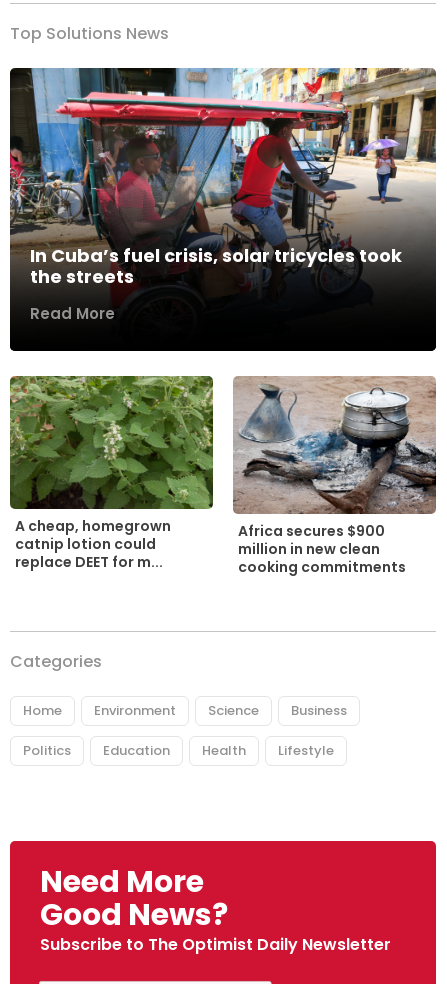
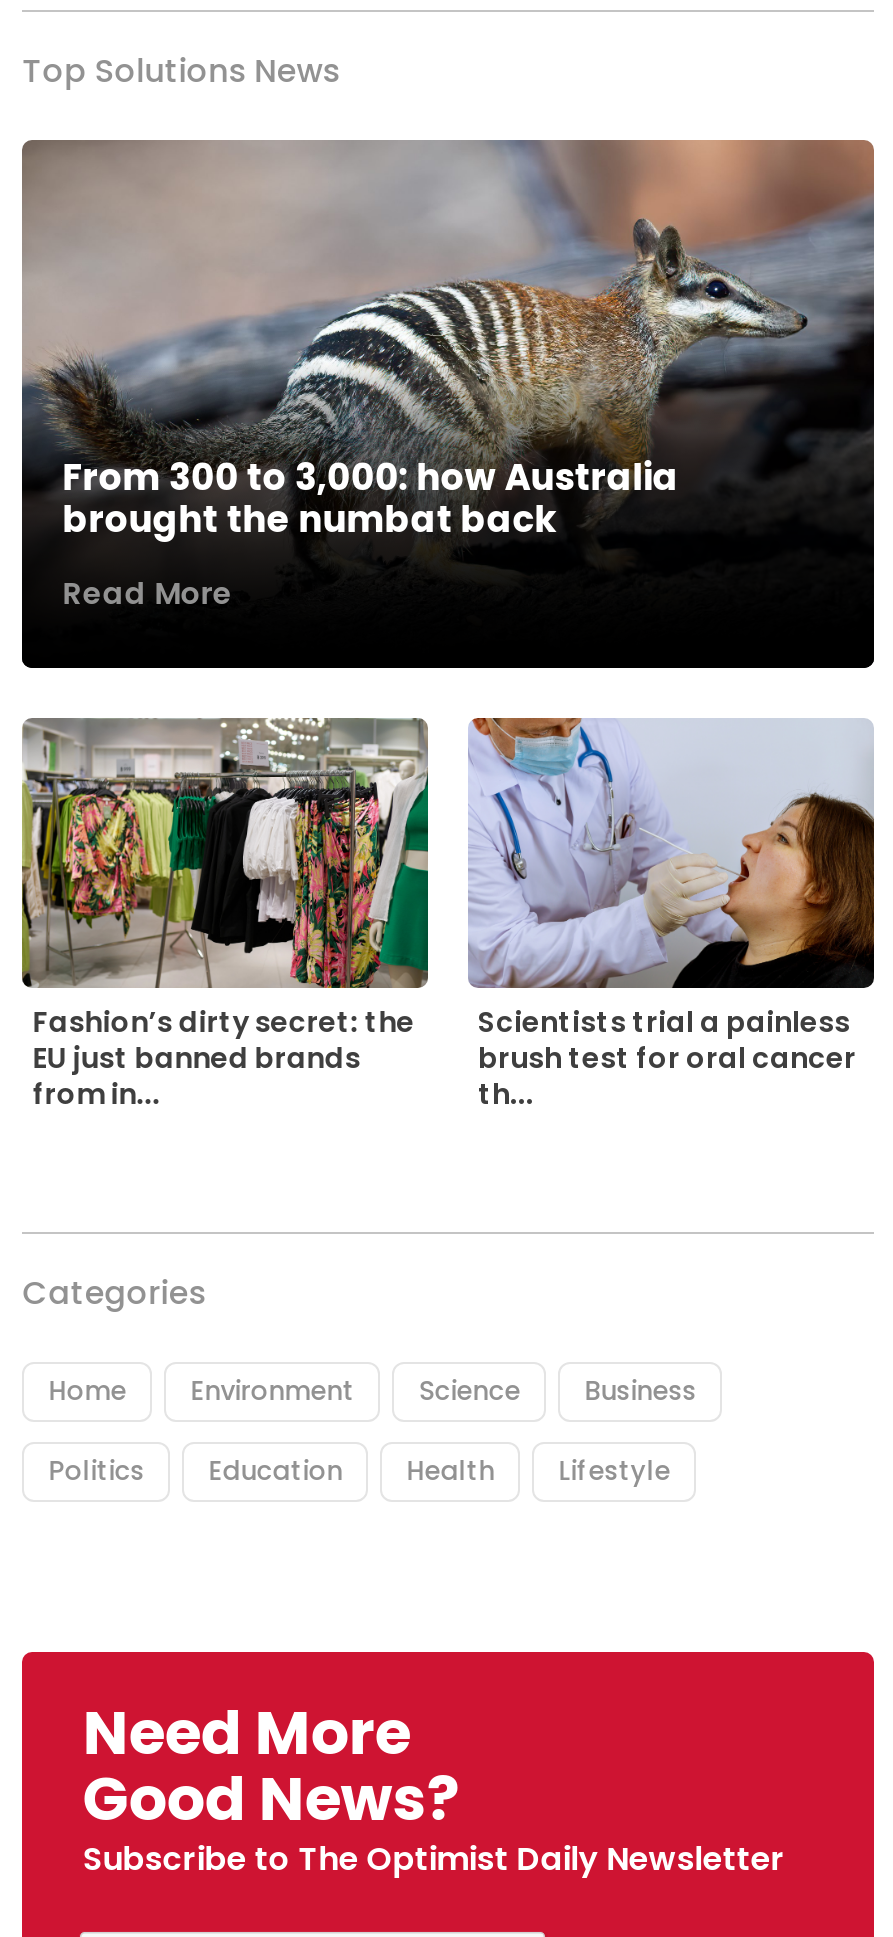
- [image]
- In Cuba’s fuel crisis, solar tricycles took
- the streets
+ [image]
+ From 300 to 3,000: how Australia
+ brought the numbat back

- [image]
- A cheap, homegrown
- catnip lotion could
- replace DEET for m...
+ [image]
+ Fashion’s dirty secret: the
+ EU just banned brands
+ from in...

- [image]
- Africa secures $900
- million in new clean
- cooking commitments
+ [image]
+ Scientists trial a painless
+ brush test for oral cancer
+ th...
